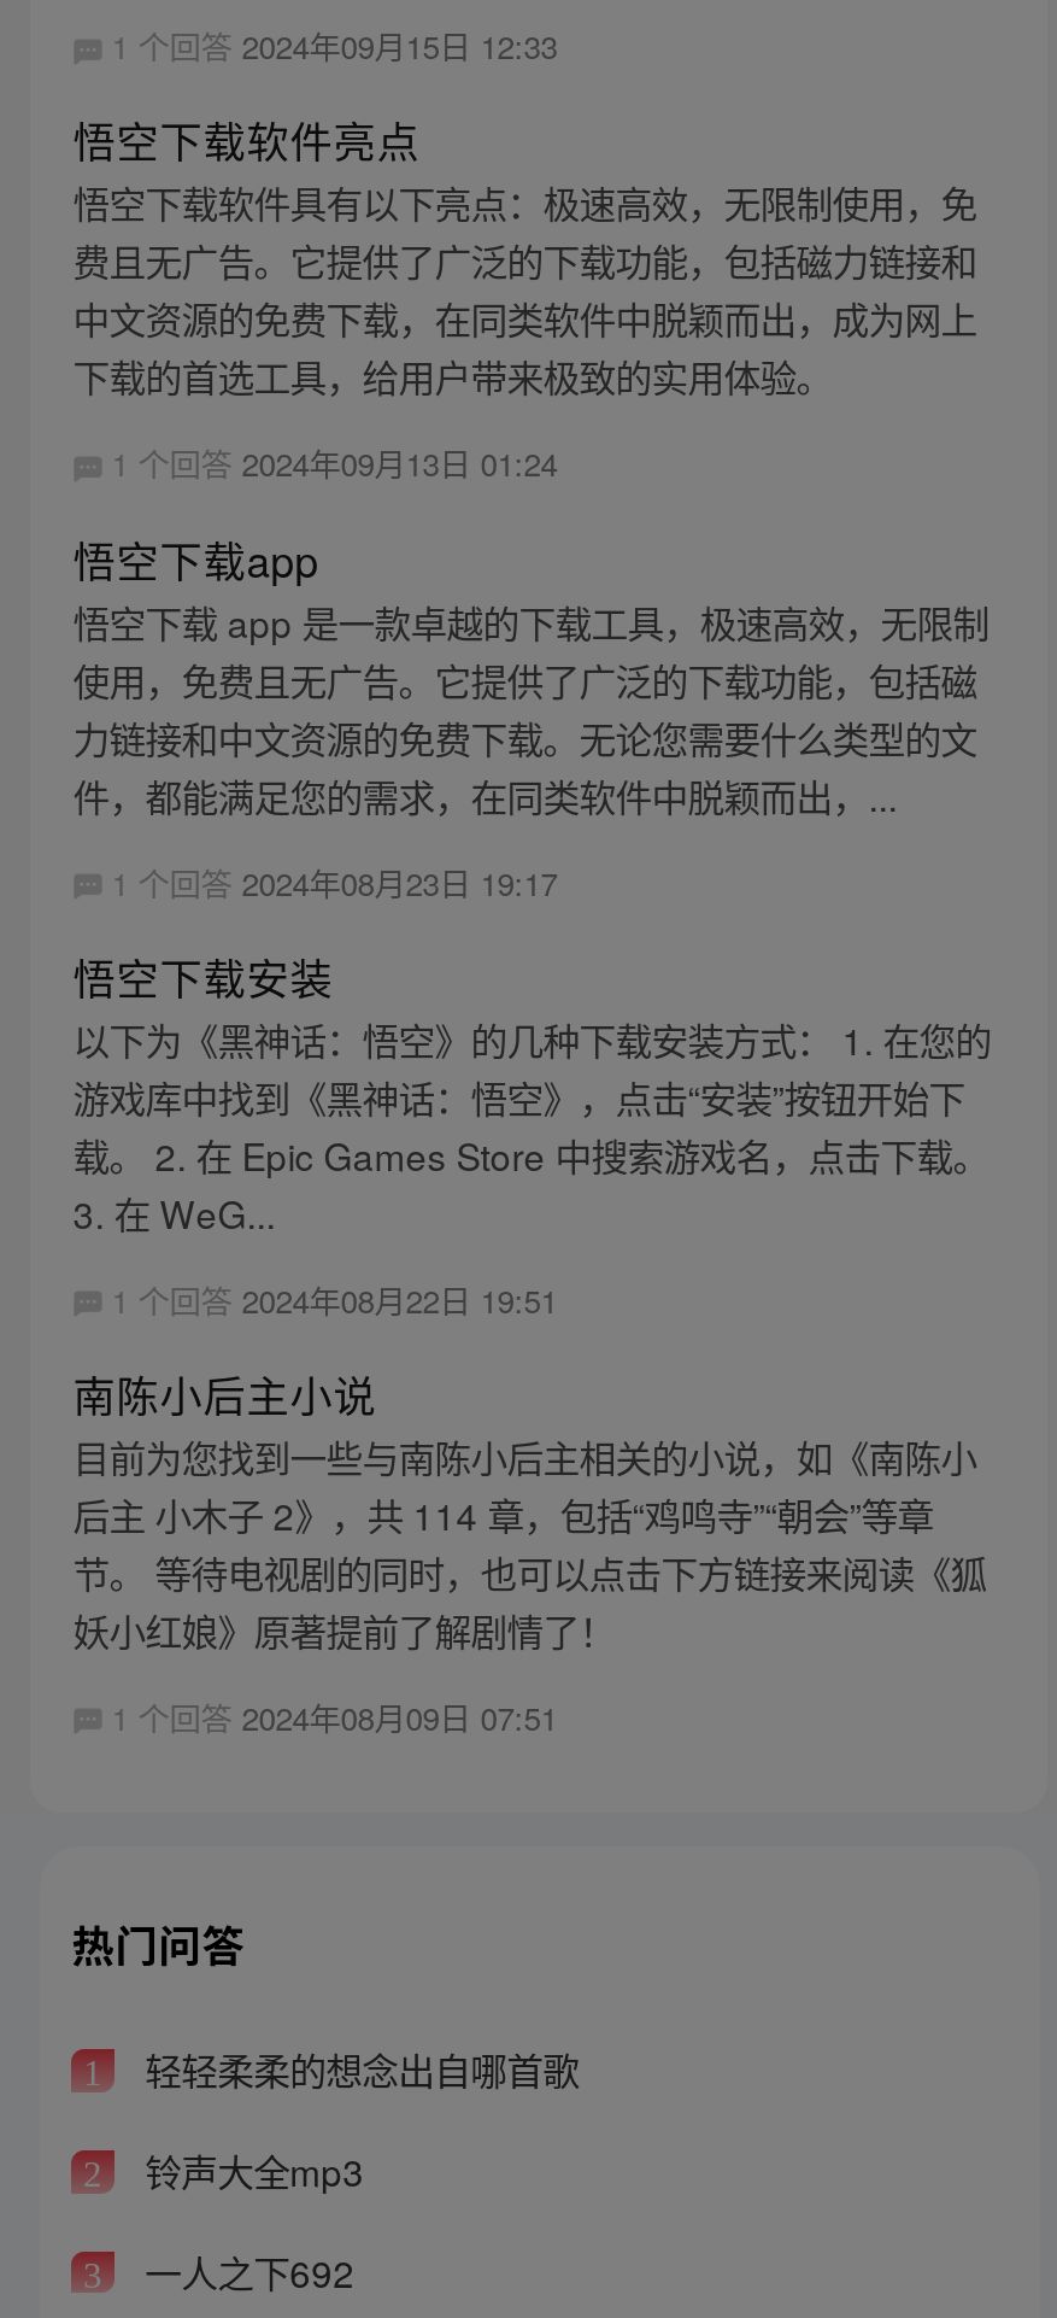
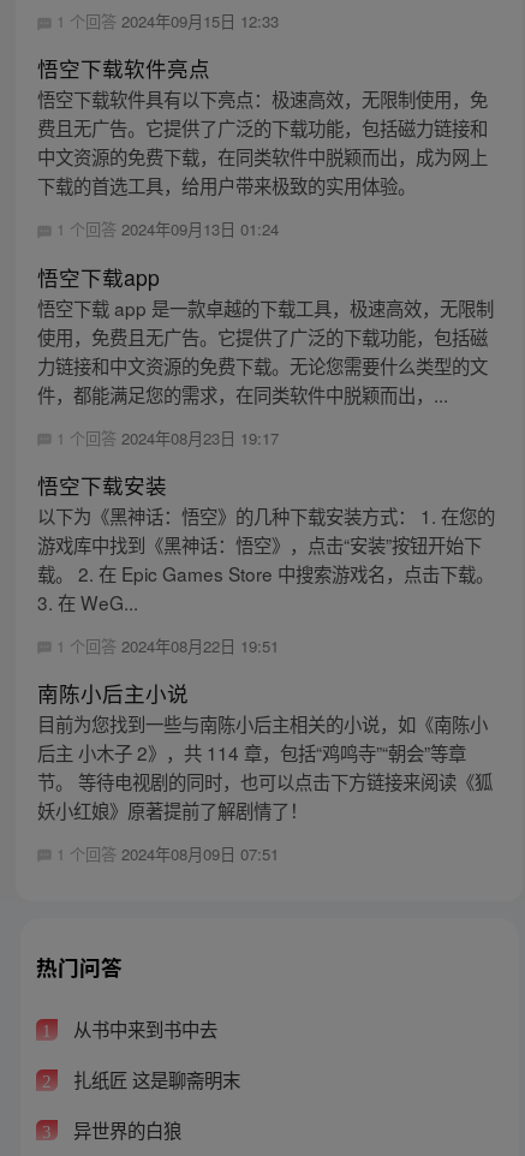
- 轻轻柔柔的想念出自哪首歌
+ 从书中来到书中去

- 铃声大全mp3
+ 扎纸匠 这是聊斋明末

- 一人之下692
+ 异世界的白狼
